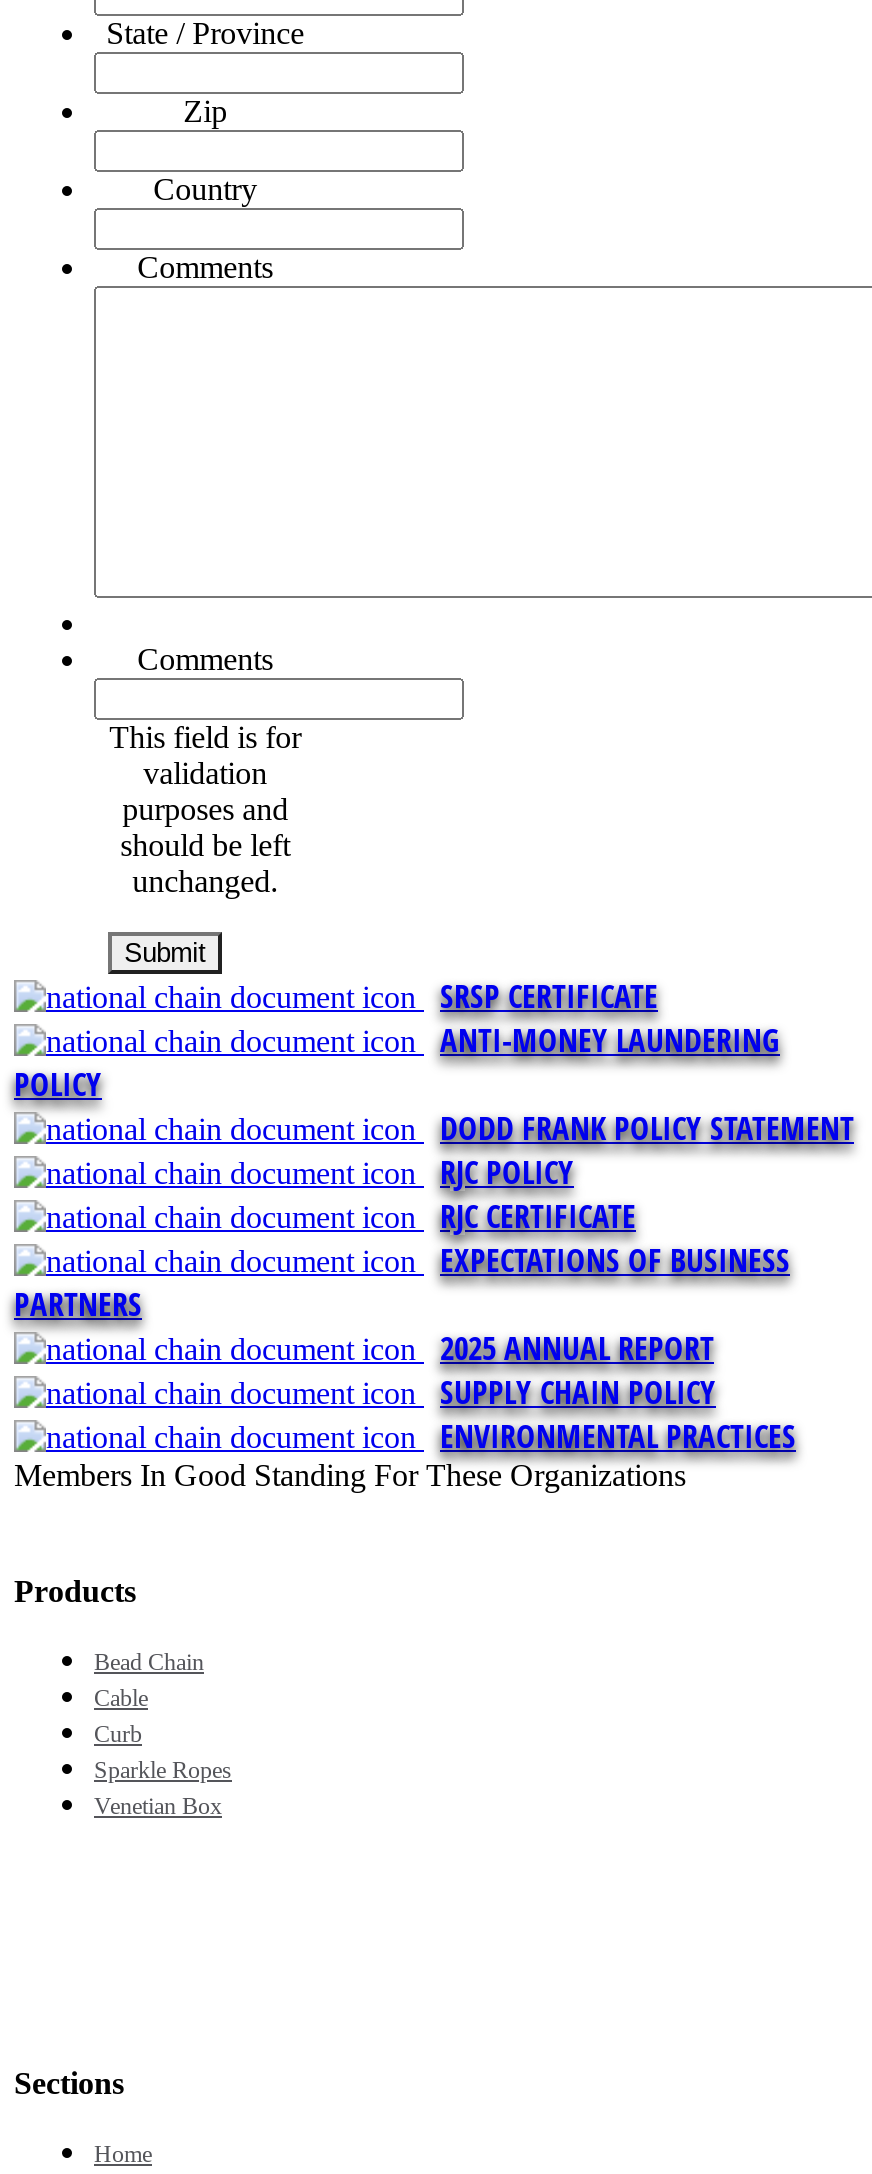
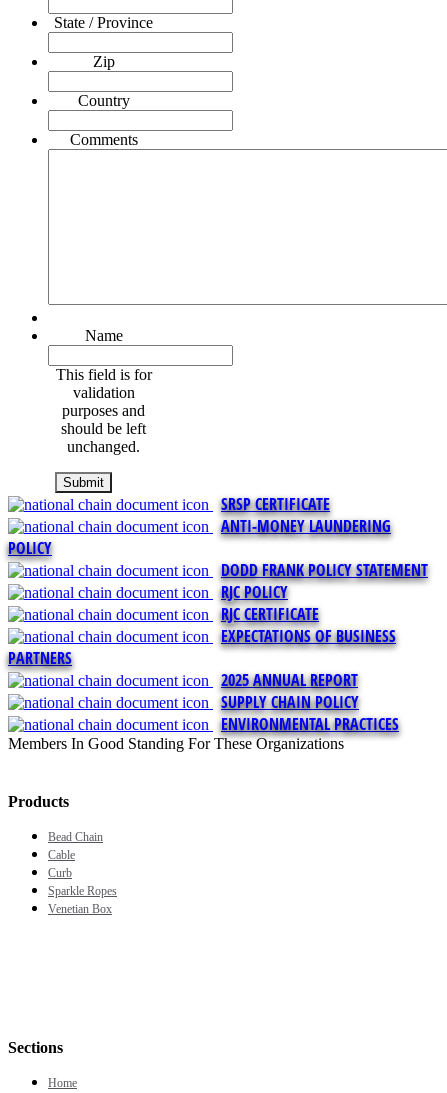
- Comments
+ Name
